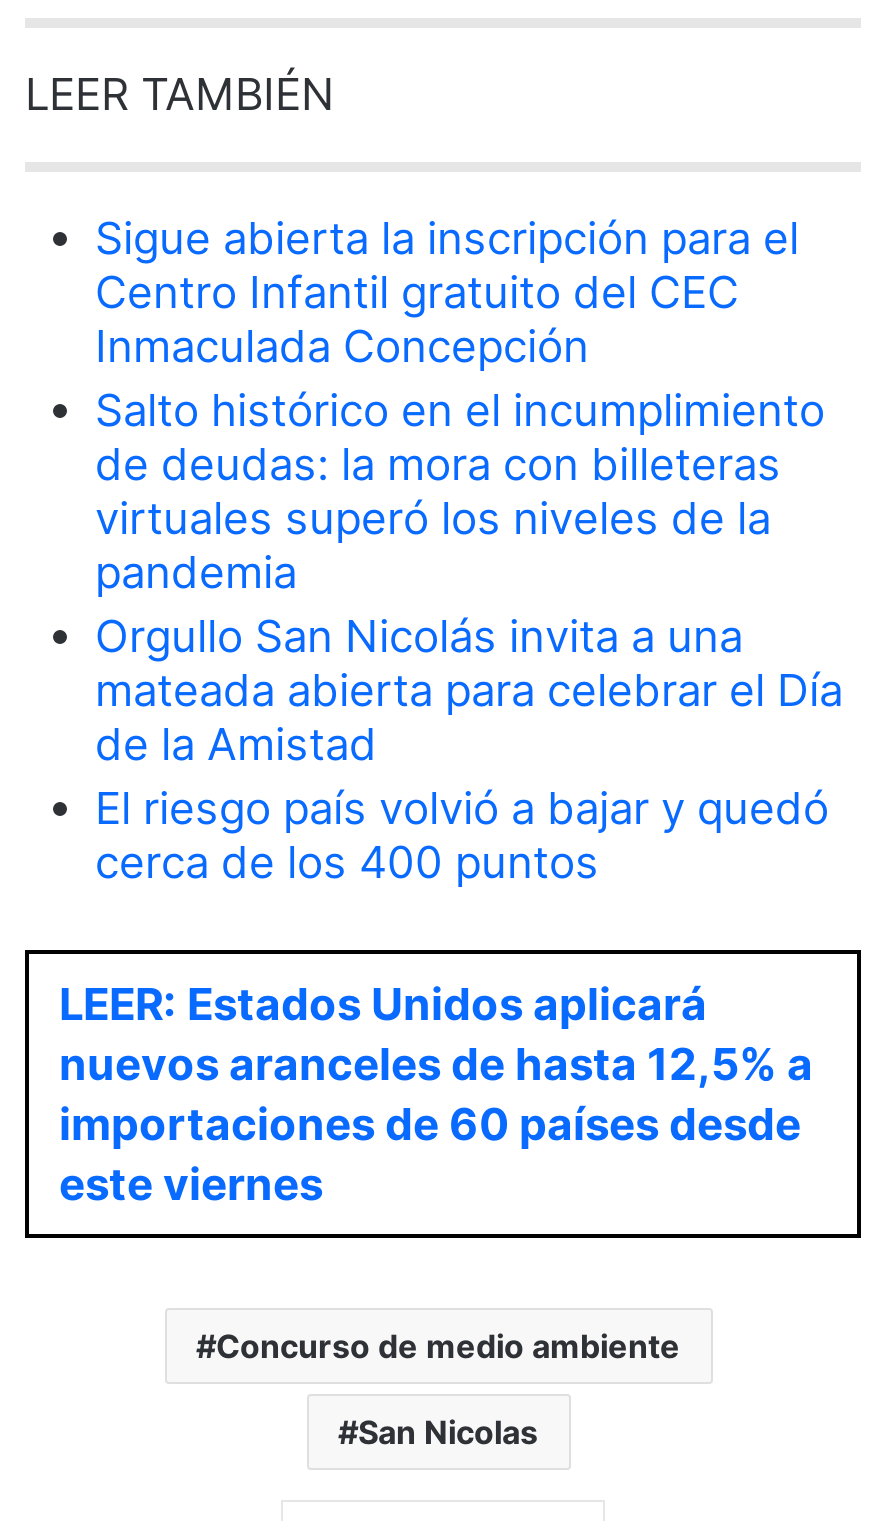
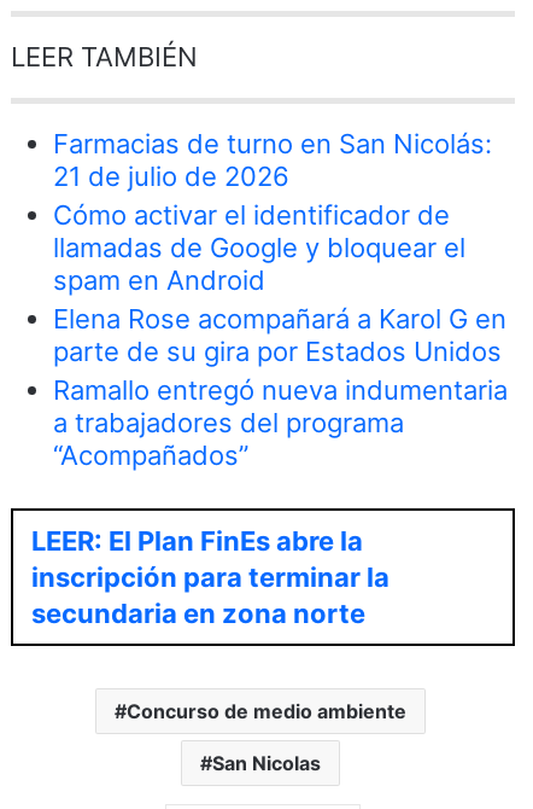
- Sigue abierta la inscripción para el
- Centro Infantil gratuito del CEC
- Inmaculada Concepción
- Salto histórico en el incumplimiento
- de deudas: la mora con billeteras
- virtuales superó los niveles de la
- pandemia
- Orgullo San Nicolás invita a una
- mateada abierta para celebrar el Día
- de la Amistad
- El riesgo país volvió a bajar y quedó
- cerca de los 400 puntos
+ Farmacias de turno en San Nicolás:
+ 21 de julio de 2026
+ Cómo activar el identificador de
+ llamadas de Google y bloquear el
+ spam en Android
+ Elena Rose acompañará a Karol G en
+ parte de su gira por Estados Unidos
+ Ramallo entregó nueva indumentaria
+ a trabajadores del programa
+ “Acompañados”

- LEER: Estados Unidos aplicará
- nuevos aranceles de hasta 12,5% a
- importaciones de 60 países desde
- este viernes
+ LEER: El Plan FinEs abre la
+ inscripción para terminar la
+ secundaria en zona norte
